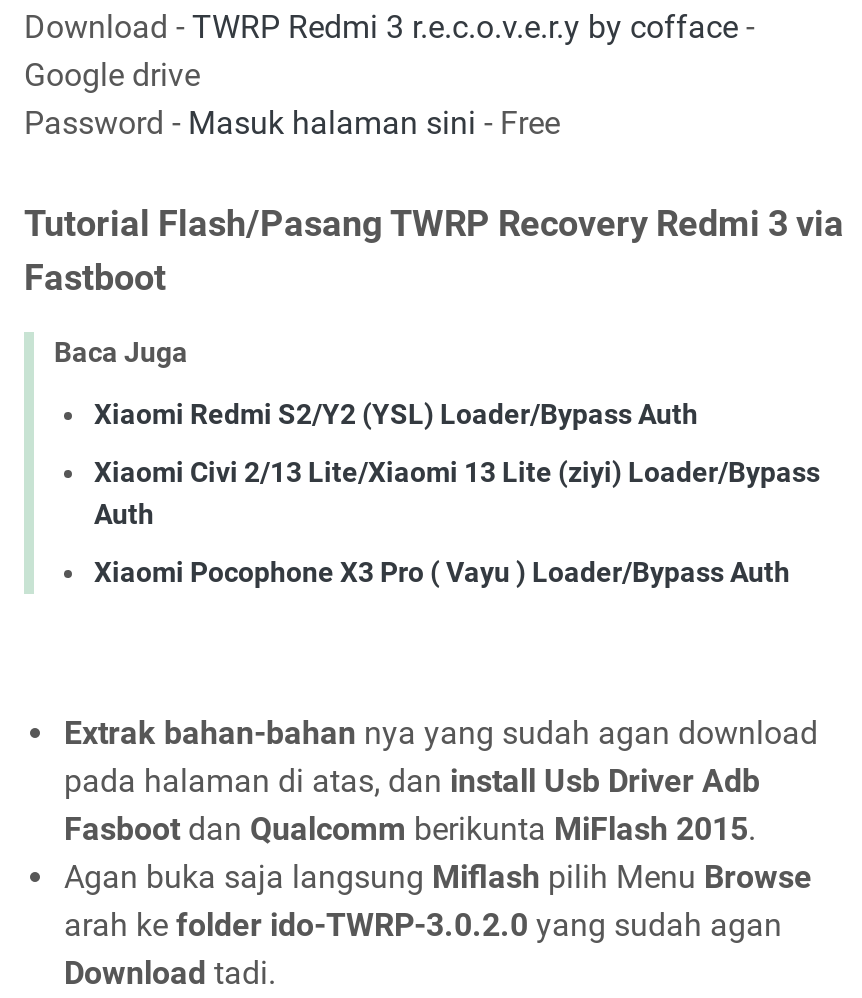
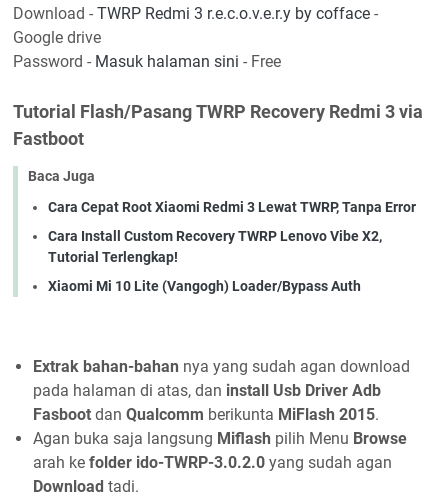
- Xiaomi Redmi S2/Y2 (YSL) Loader/Bypass Auth
+ Cara Cepat Root Xiaomi Redmi 3 Lewat TWRP, Tanpa Error

- Xiaomi Civi 2/13 Lite/Xiaomi 13 Lite (ziyi) Loader/Bypass
- Auth
+ Cara Install Custom Recovery TWRP Lenovo Vibe X2,
+ Tutorial Terlengkap!

- Xiaomi Pocophone X3 Pro ( Vayu ) Loader/Bypass Auth
+ Xiaomi Mi 10 Lite (Vangogh) Loader/Bypass Auth
